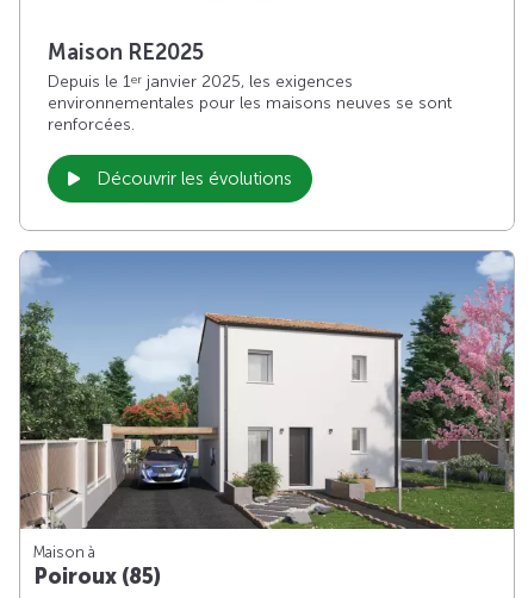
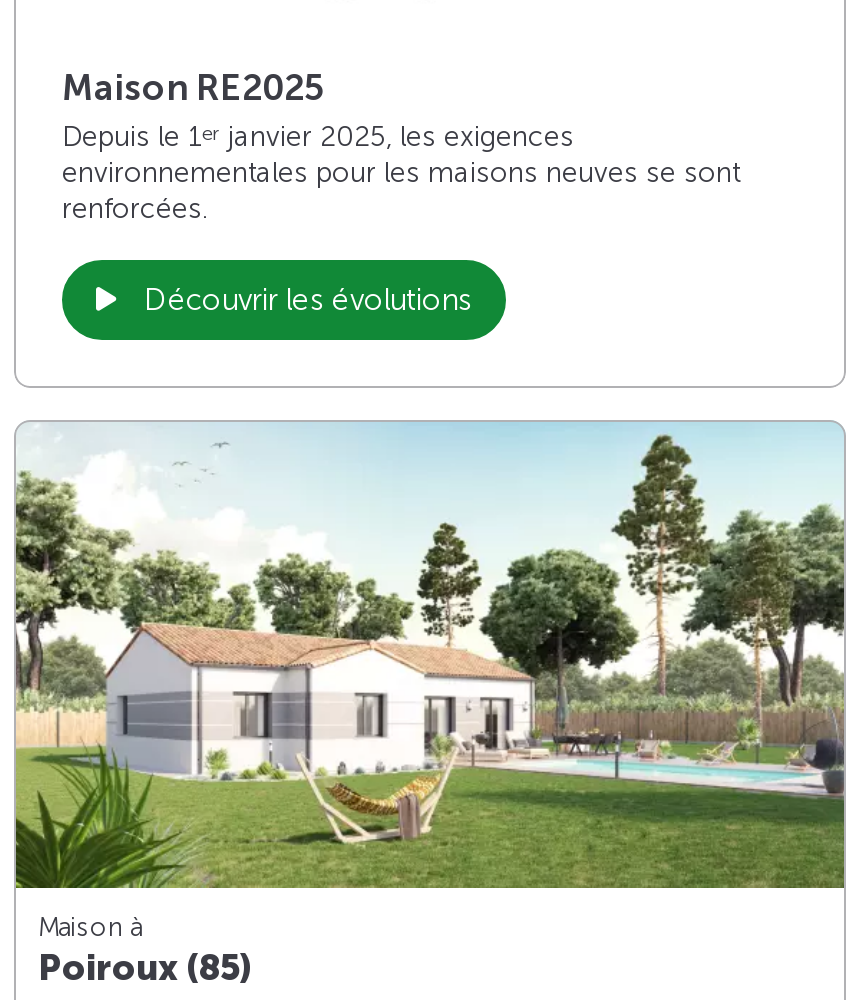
- [image]
+ [image]
